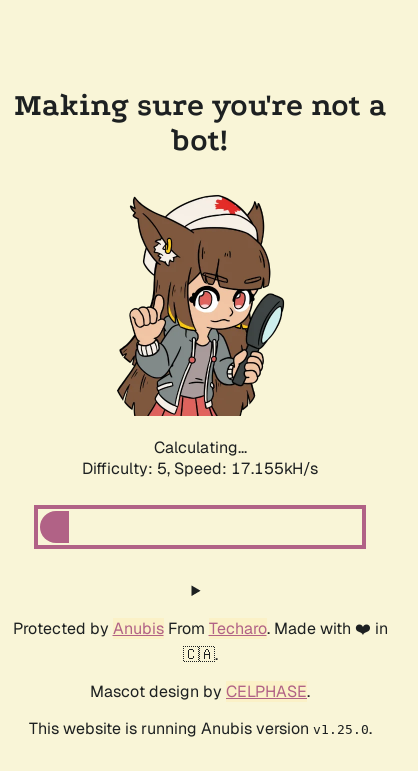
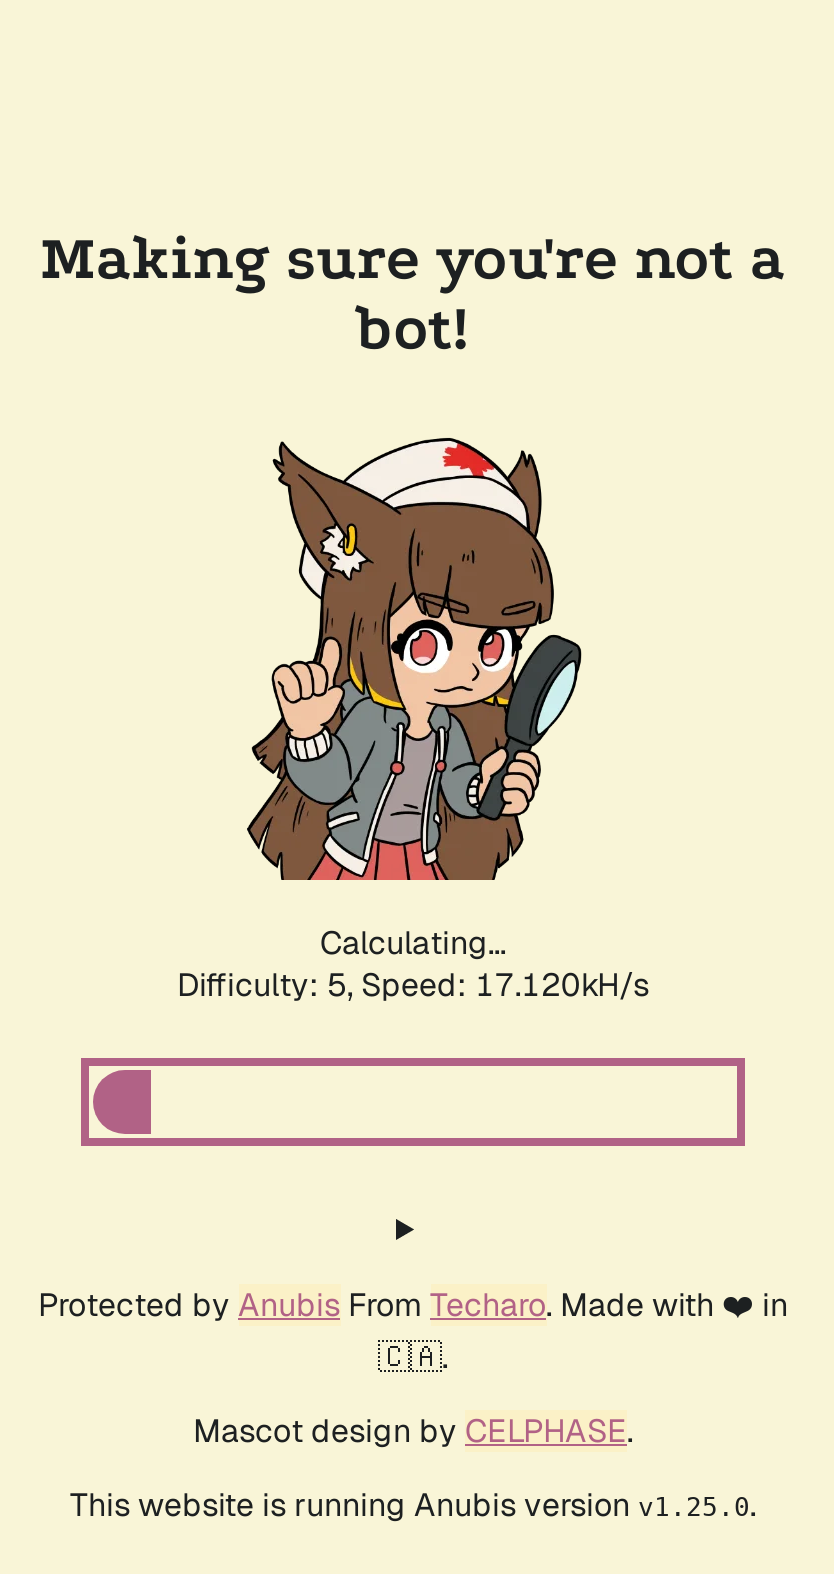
- Difficulty: 5, Speed: 17.155kH/s
+ Difficulty: 5, Speed: 17.120kH/s
